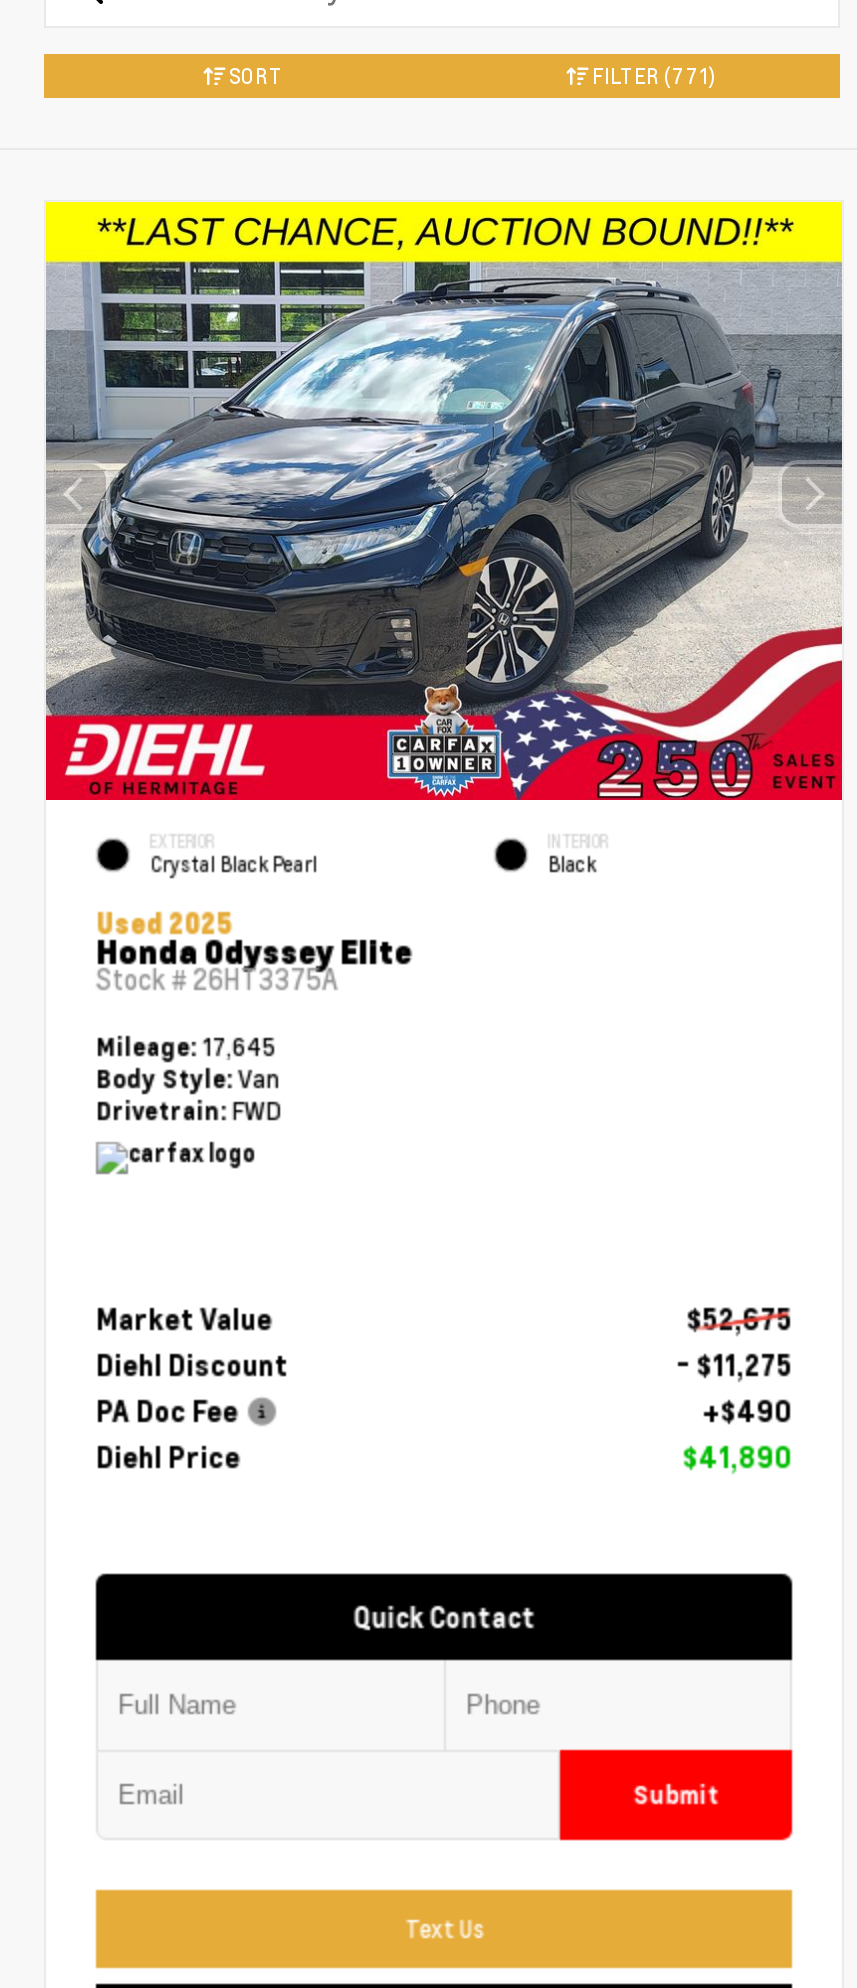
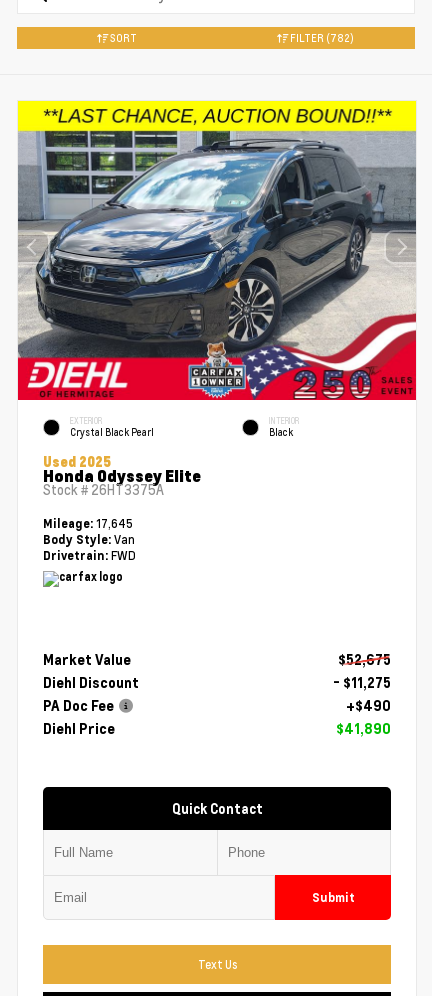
- FILTER (771)
+ FILTER (782)
